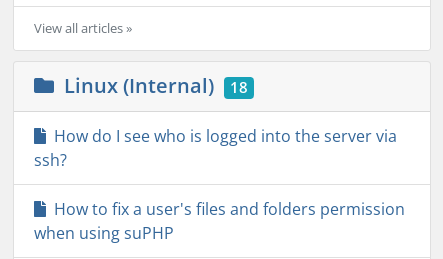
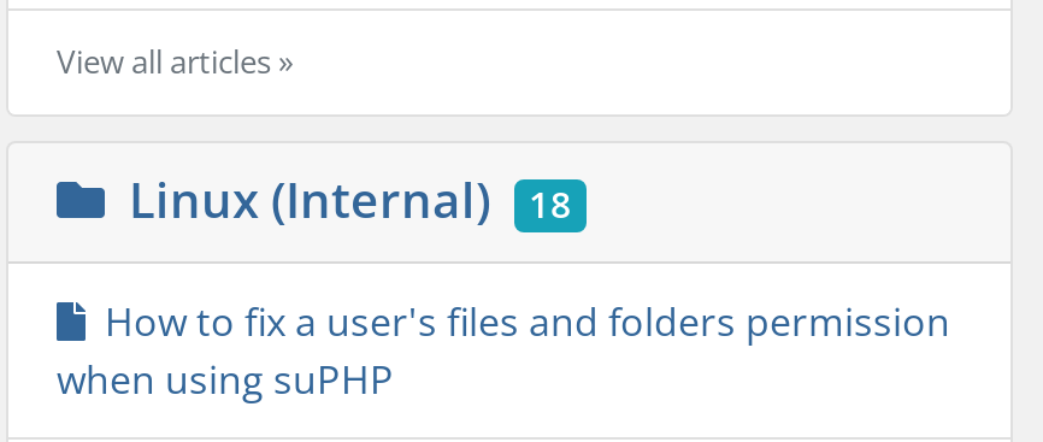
- How do I see who is logged into the server via
- ssh?
